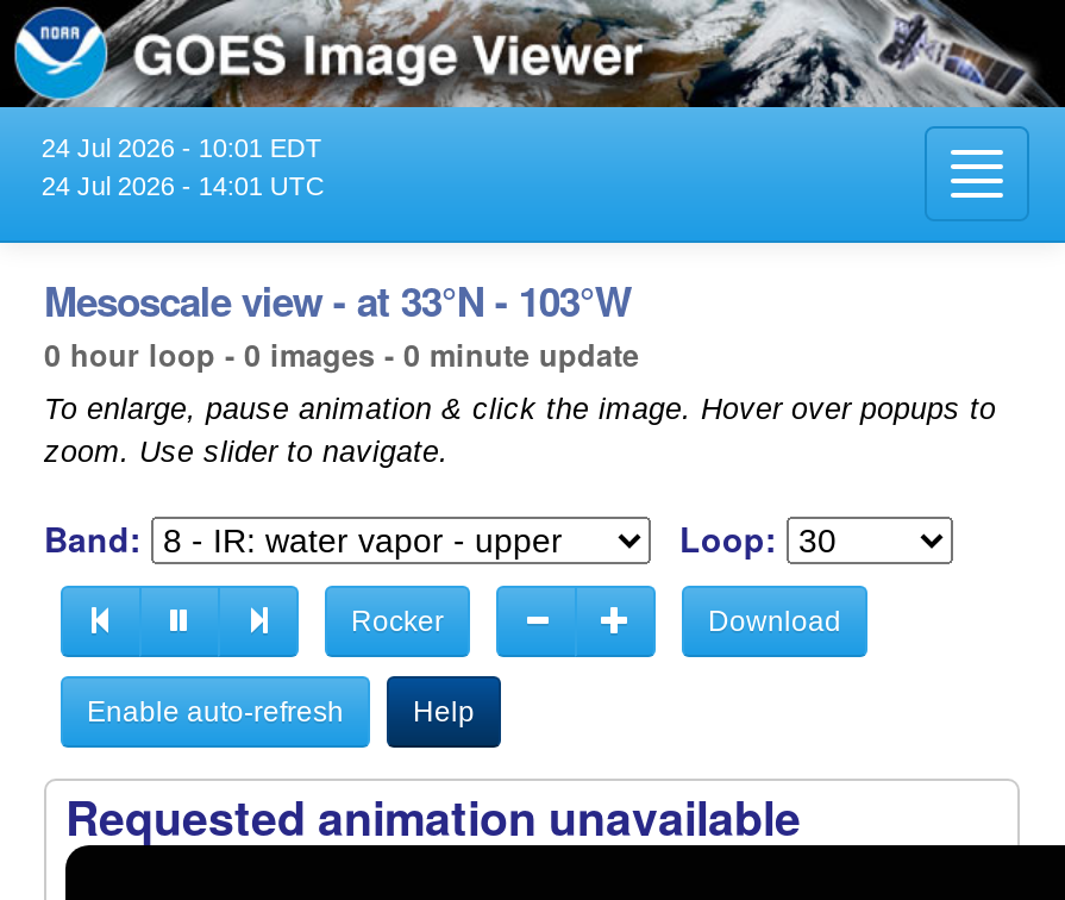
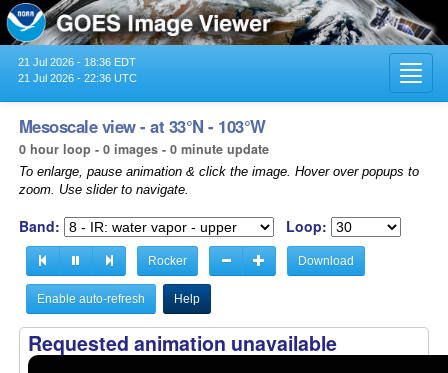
- 24 Jul 2026 - 10:01 EDT
+ 21 Jul 2026 - 18:36 EDT

- 24 Jul 2026 - 14:01 UTC
+ 21 Jul 2026 - 22:36 UTC
